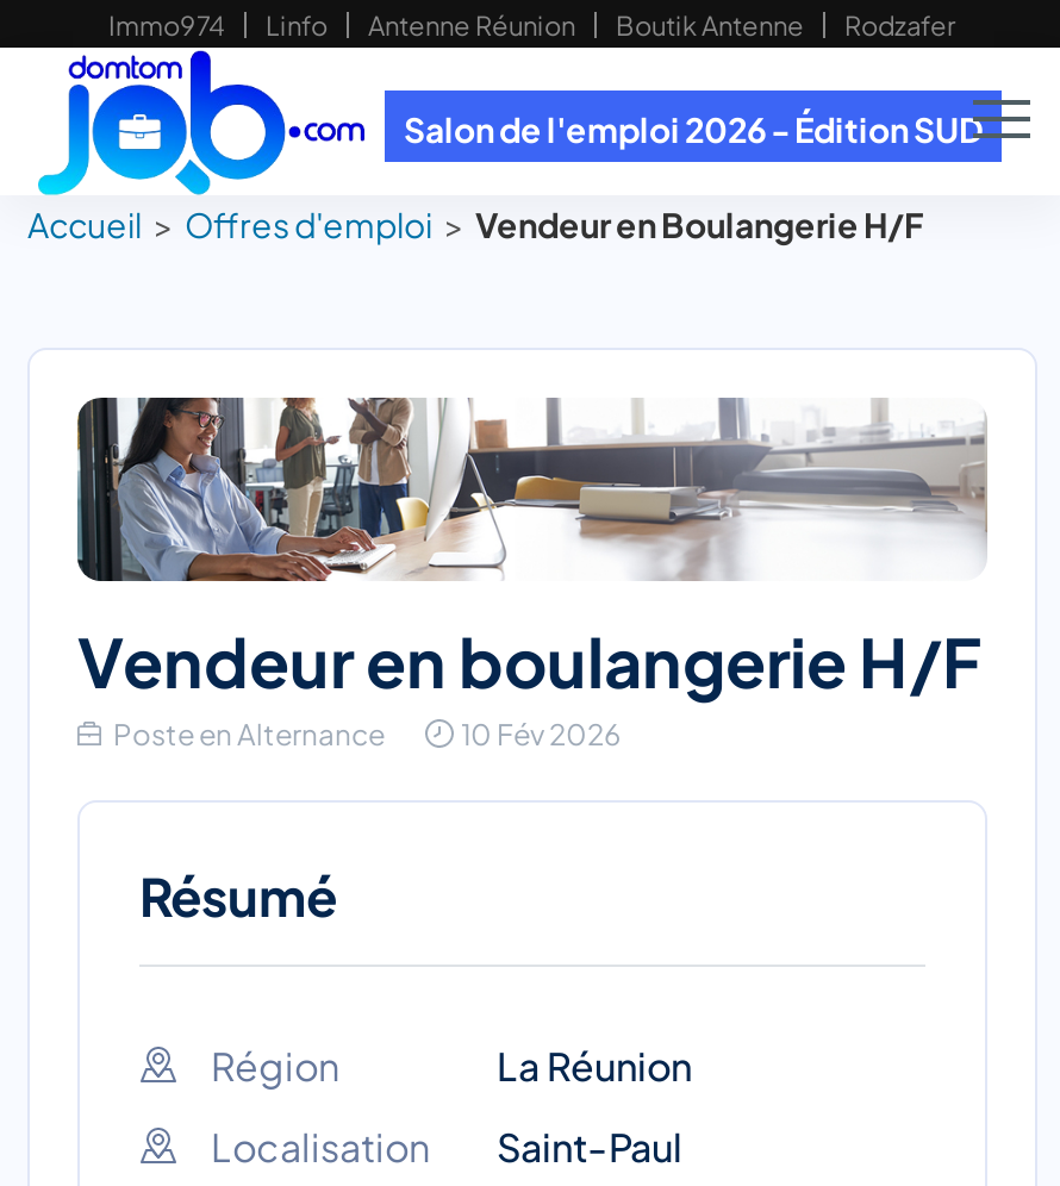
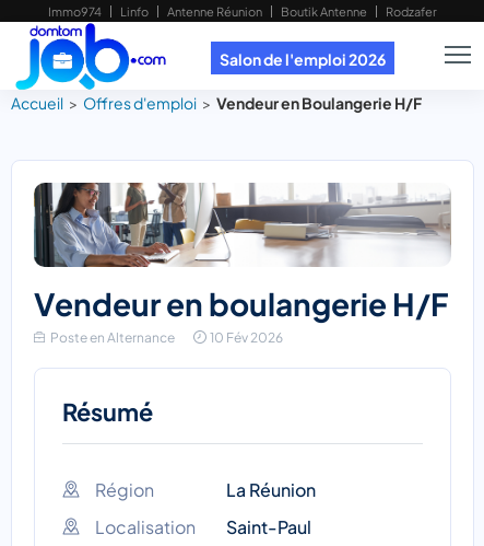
- Salon de l'emploi 2026 - Édition SUD
+ Salon de l'emploi 2026
